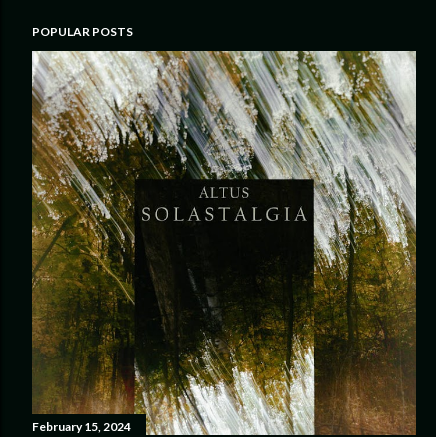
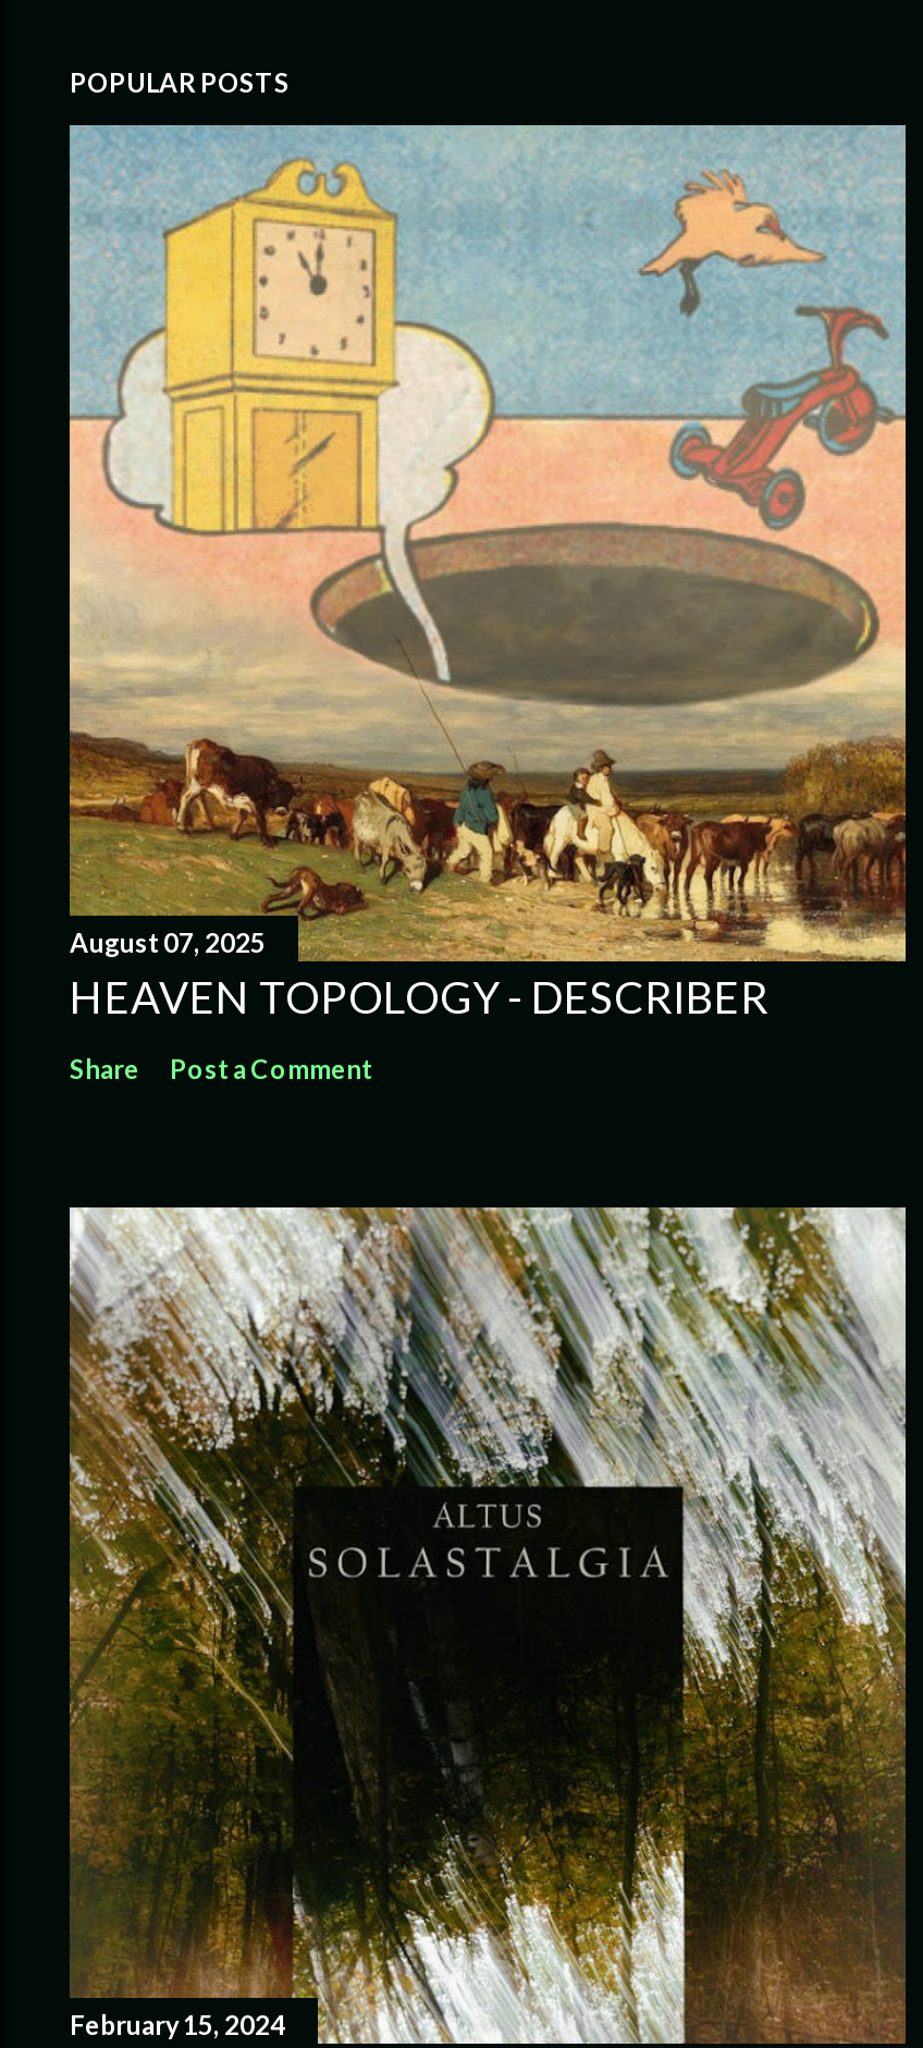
+ [image]
+ August 07, 2025
+ HEAVEN TOPOLOGY - DESCRIBER
+ Share
+ Post a Comment
